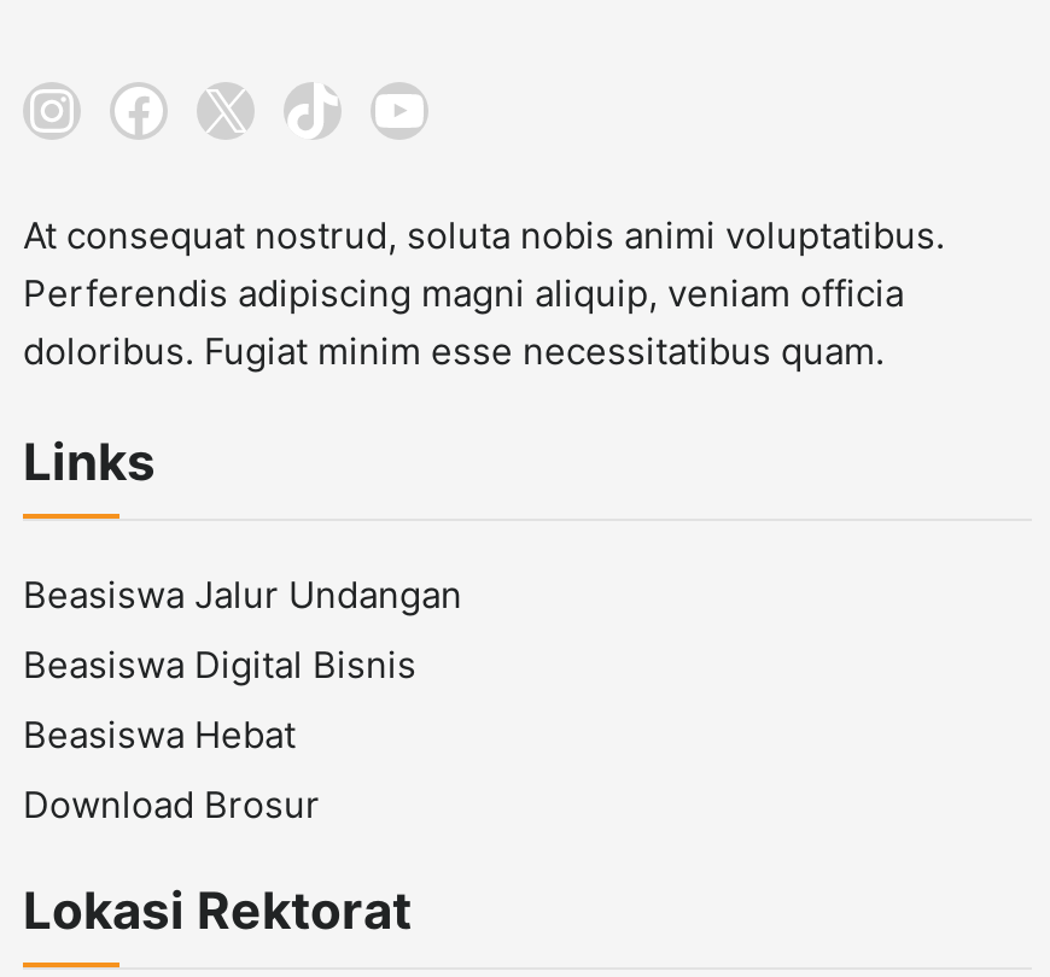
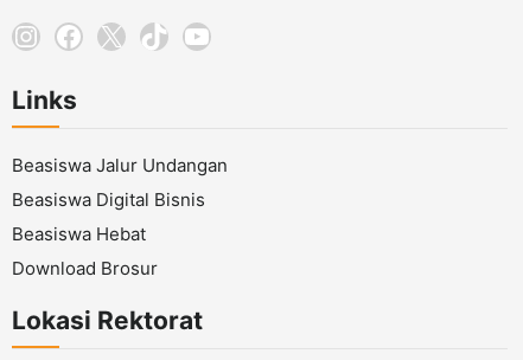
- At consequat nostrud, soluta nobis animi voluptatibus.
- Perferendis adipiscing magni aliquip, veniam officia
- doloribus. Fugiat minim esse necessitatibus quam.
